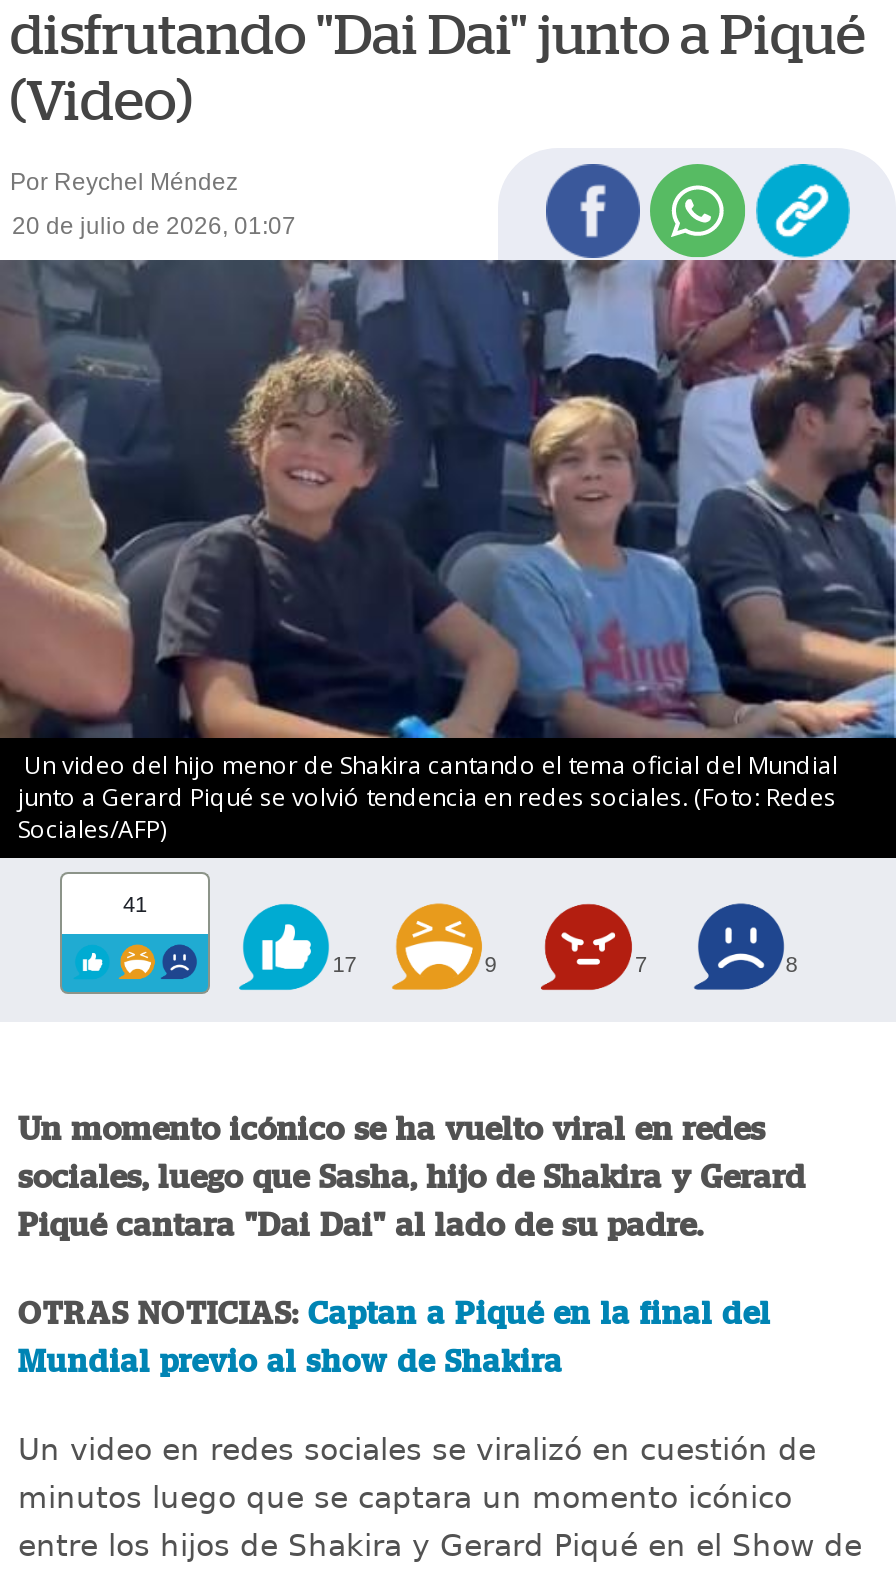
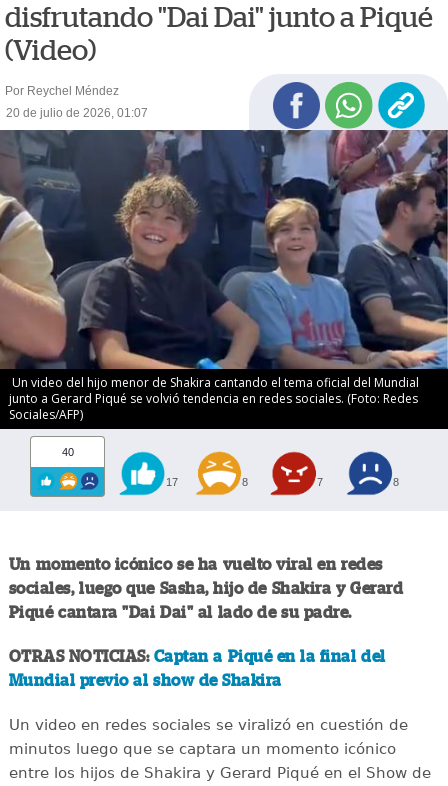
- 41
+ 40

- 9
+ 8
